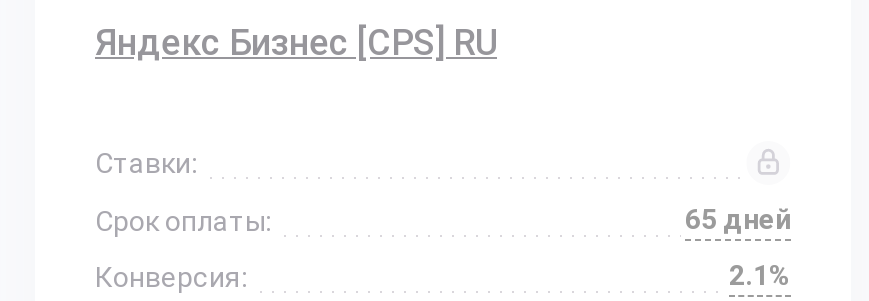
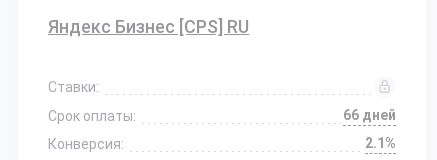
- 65 дней
+ 66 дней
